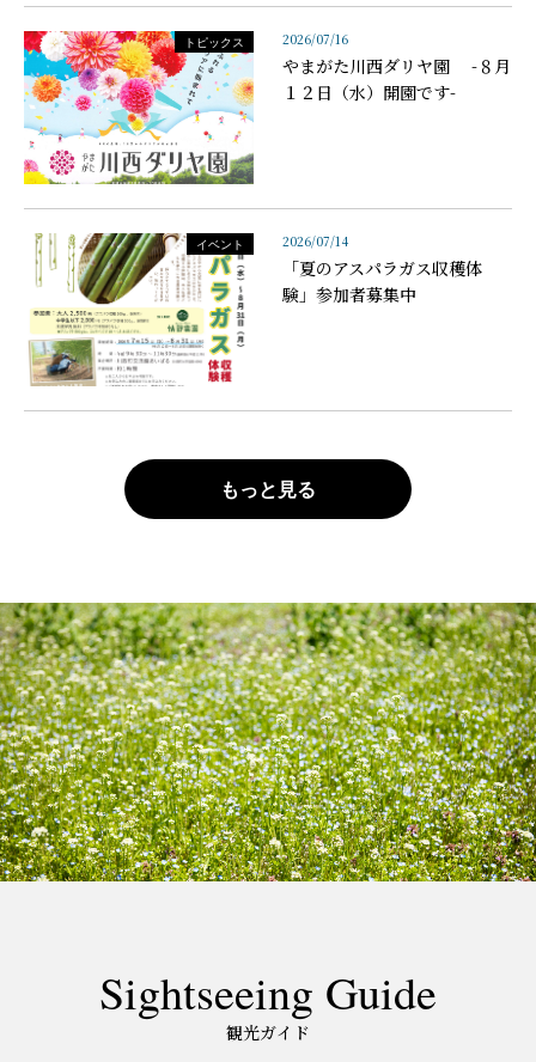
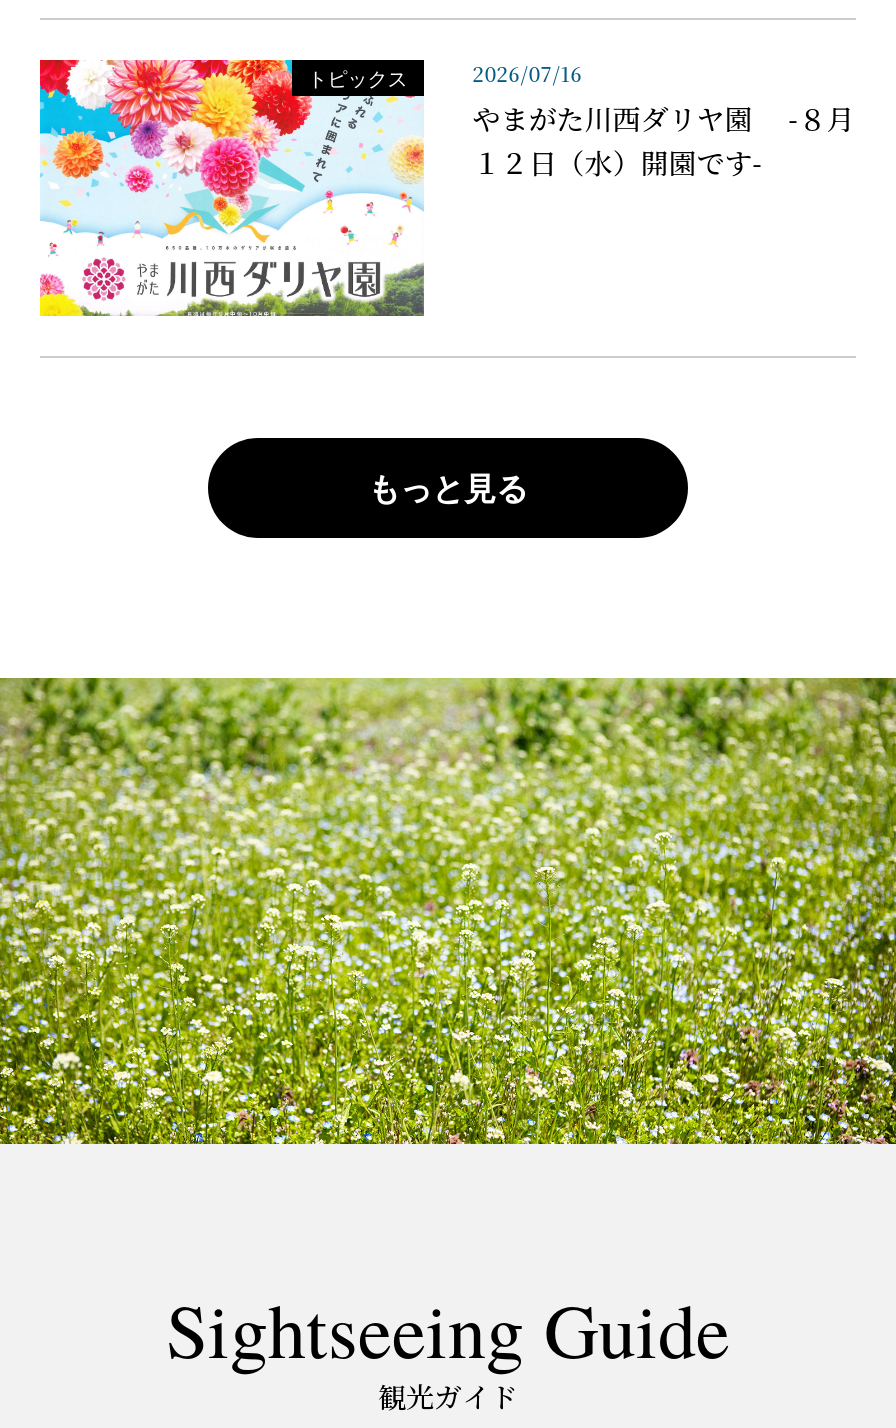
- [image]
- イベント
- 2026/07/14
- 「夏のアスパラガス収穫体
- 験」参加者募集中
